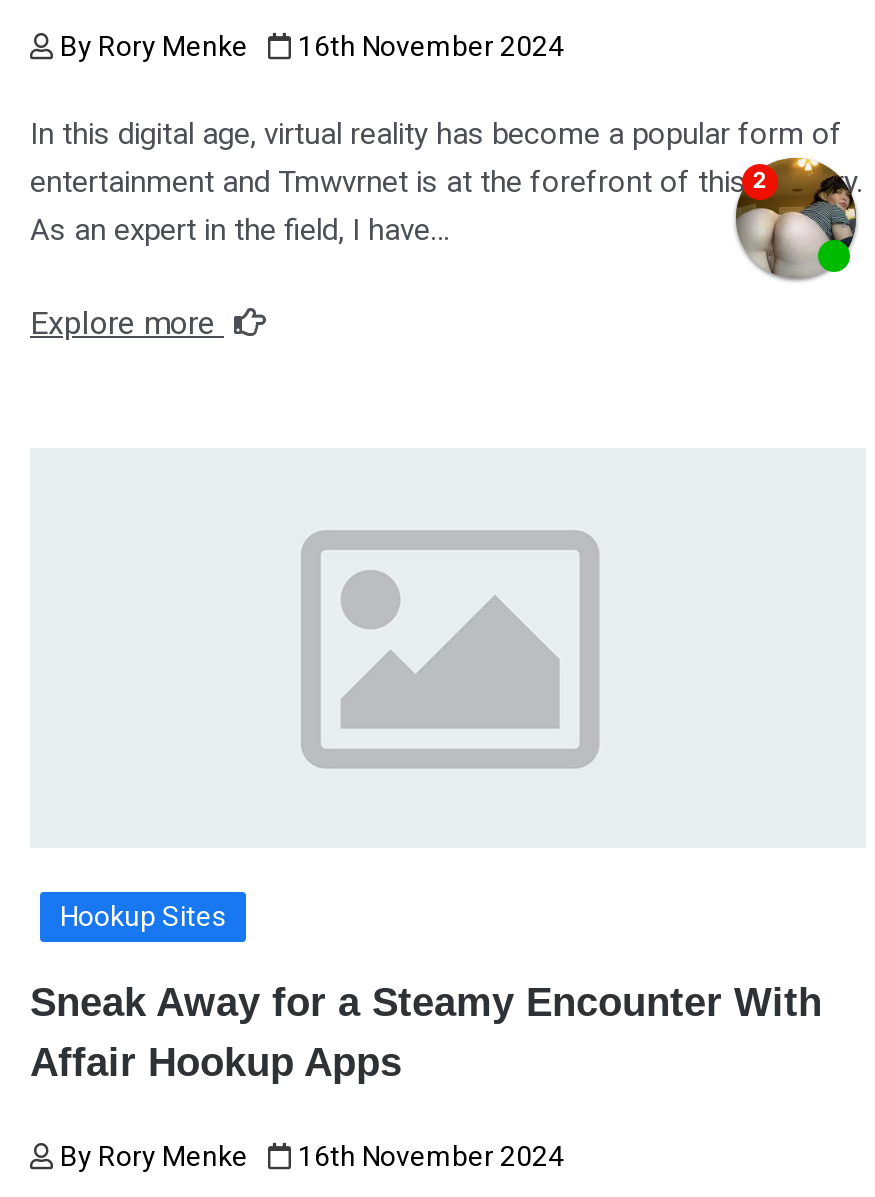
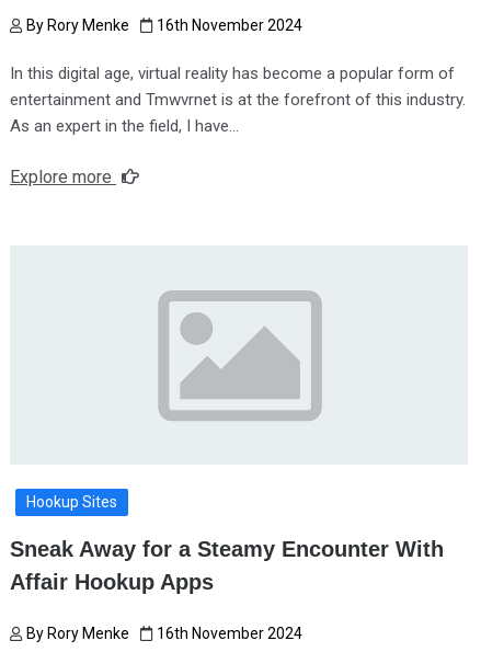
- [image]
